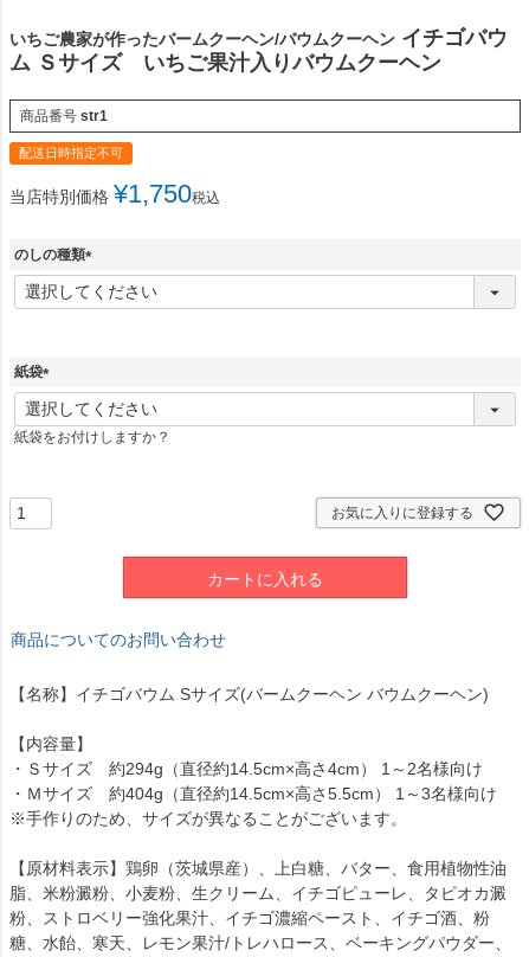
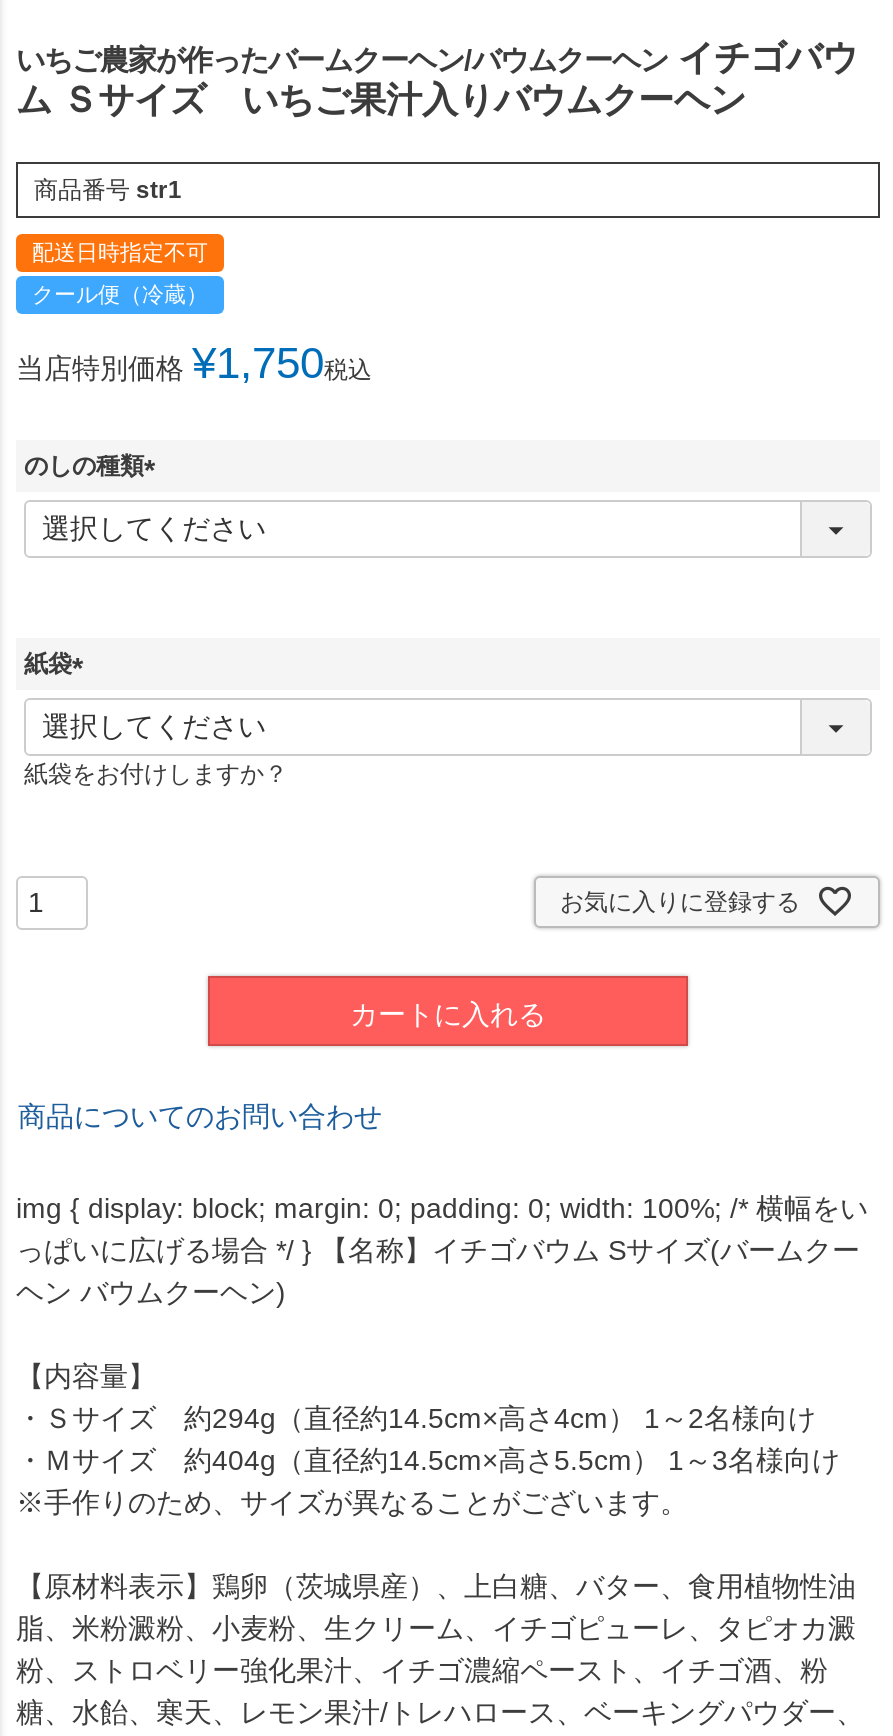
+ クール便（冷蔵）

- 【名称】イチゴバウム Sサイズ(バームクーヘン バウムクーヘン)
+ img { display: block; margin: 0; padding: 0; width: 100%; /* 横幅をい
+ っぱいに広げる場合 */ } 【名称】イチゴバウム Sサイズ(バームクー
+ ヘン バウムクーヘン)
